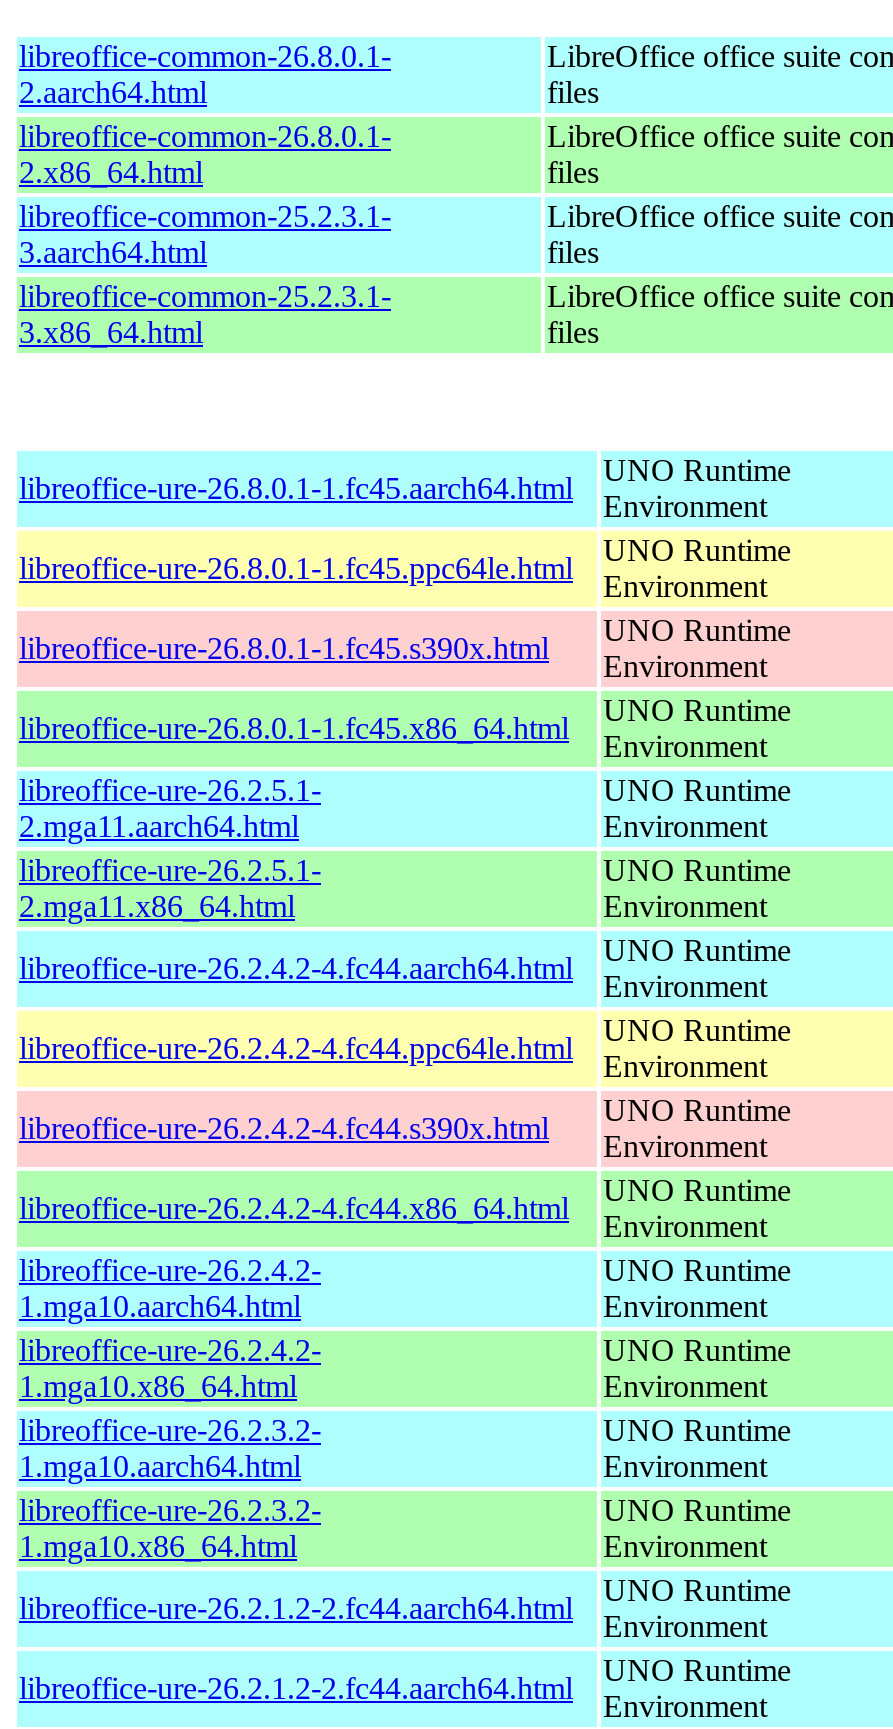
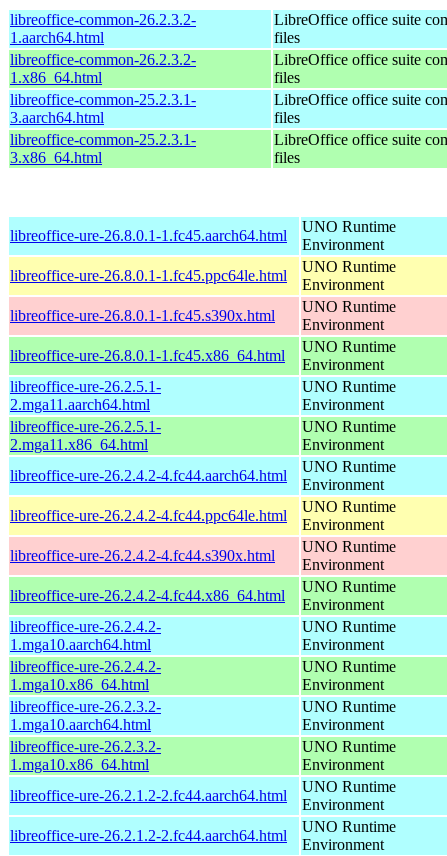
- libreoffice-common-26.8.0.1-
- 2.aarch64.html
+ libreoffice-common-26.2.3.2-
+ 1.aarch64.html

- libreoffice-common-26.8.0.1-
- 2.x86_64.html
+ libreoffice-common-26.2.3.2-
+ 1.x86_64.html
